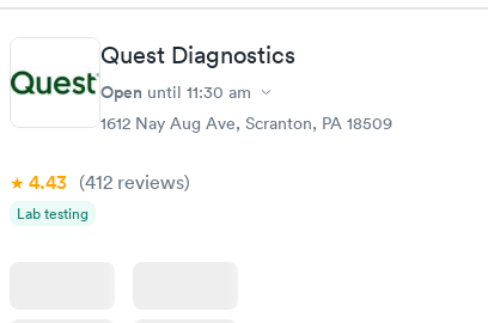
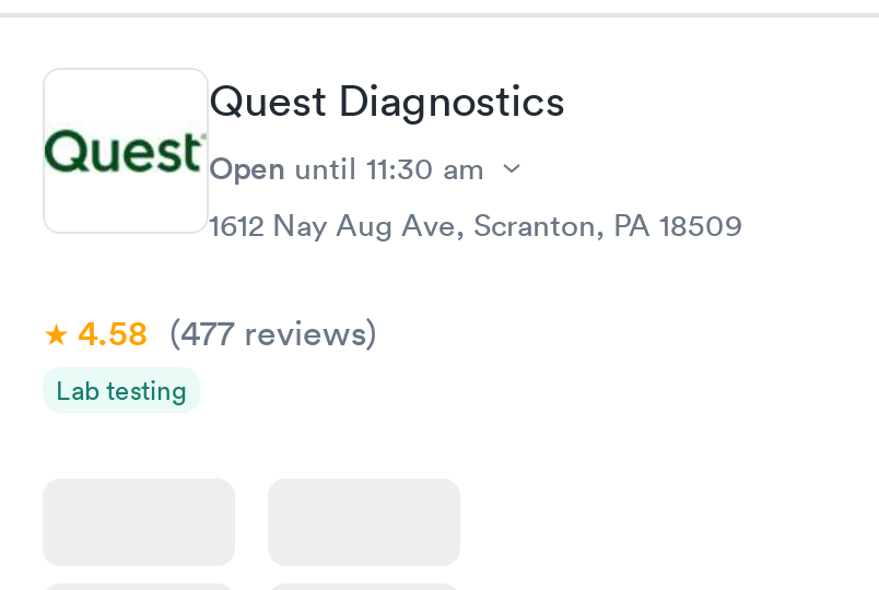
- 4.43 (412 reviews)
+ 4.58 (477 reviews)
